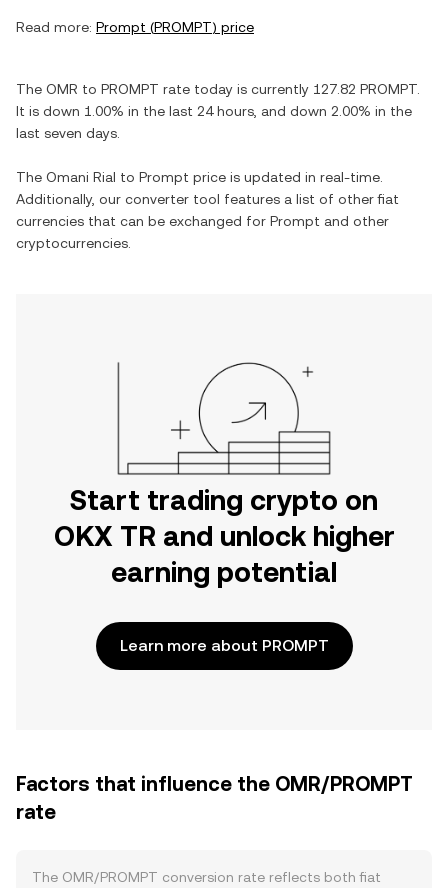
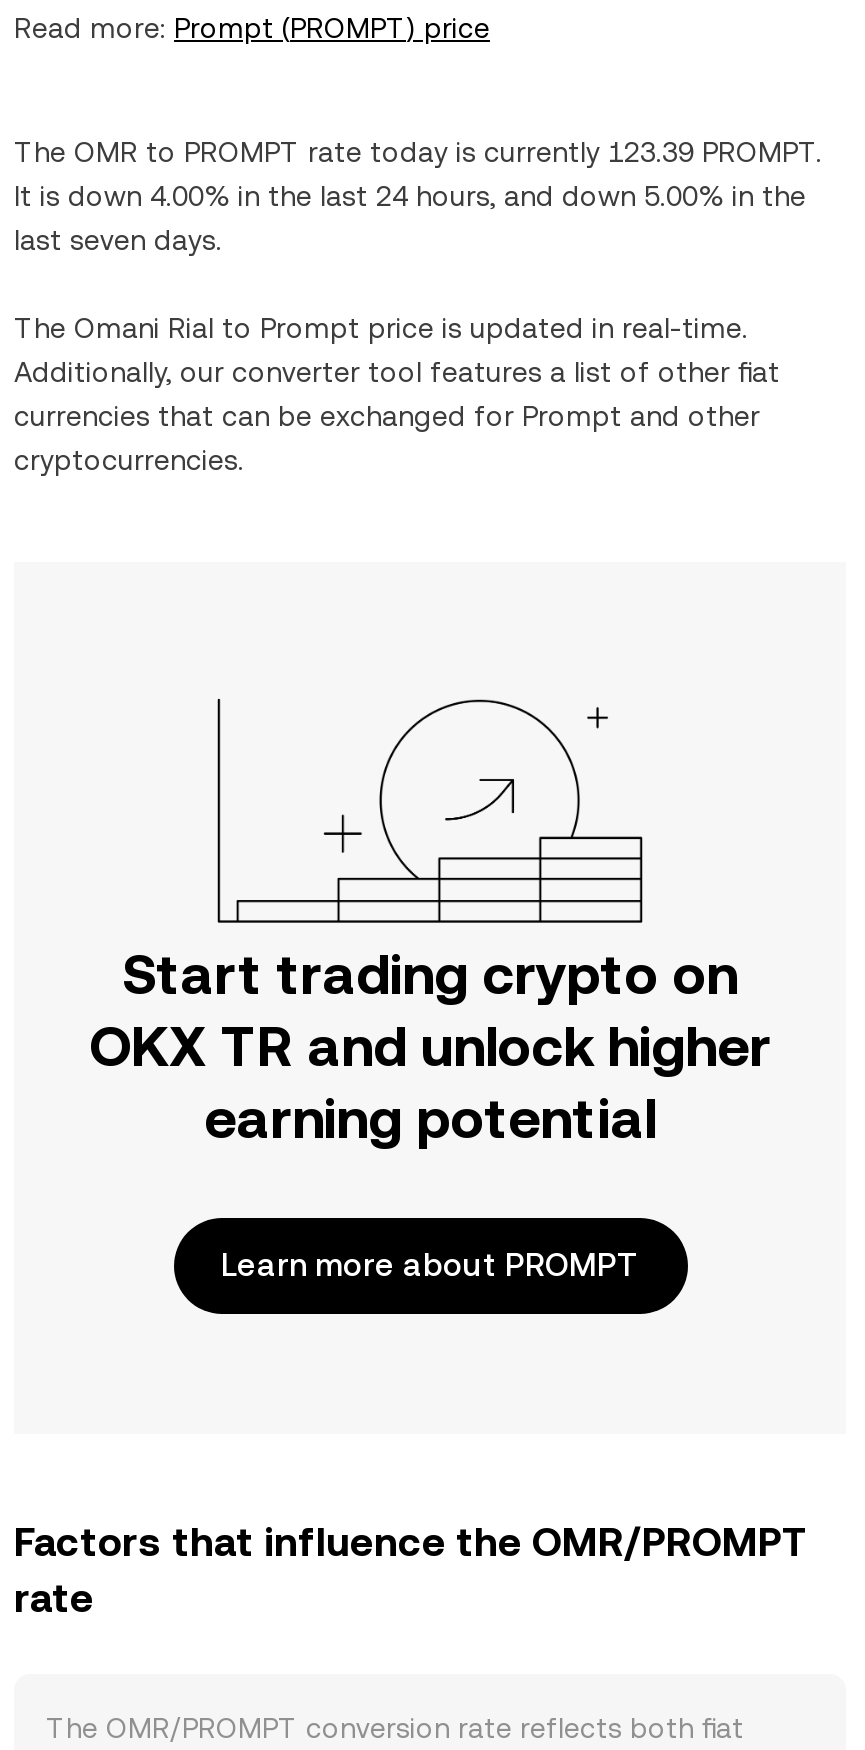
- The OMR to PROMPT rate today is currently 127.82 PROMPT.
+ The OMR to PROMPT rate today is currently 123.39 PROMPT.

- It is down 1.00% in the last 24 hours, and down 2.00% in the
+ It is down 4.00% in the last 24 hours, and down 5.00% in the
